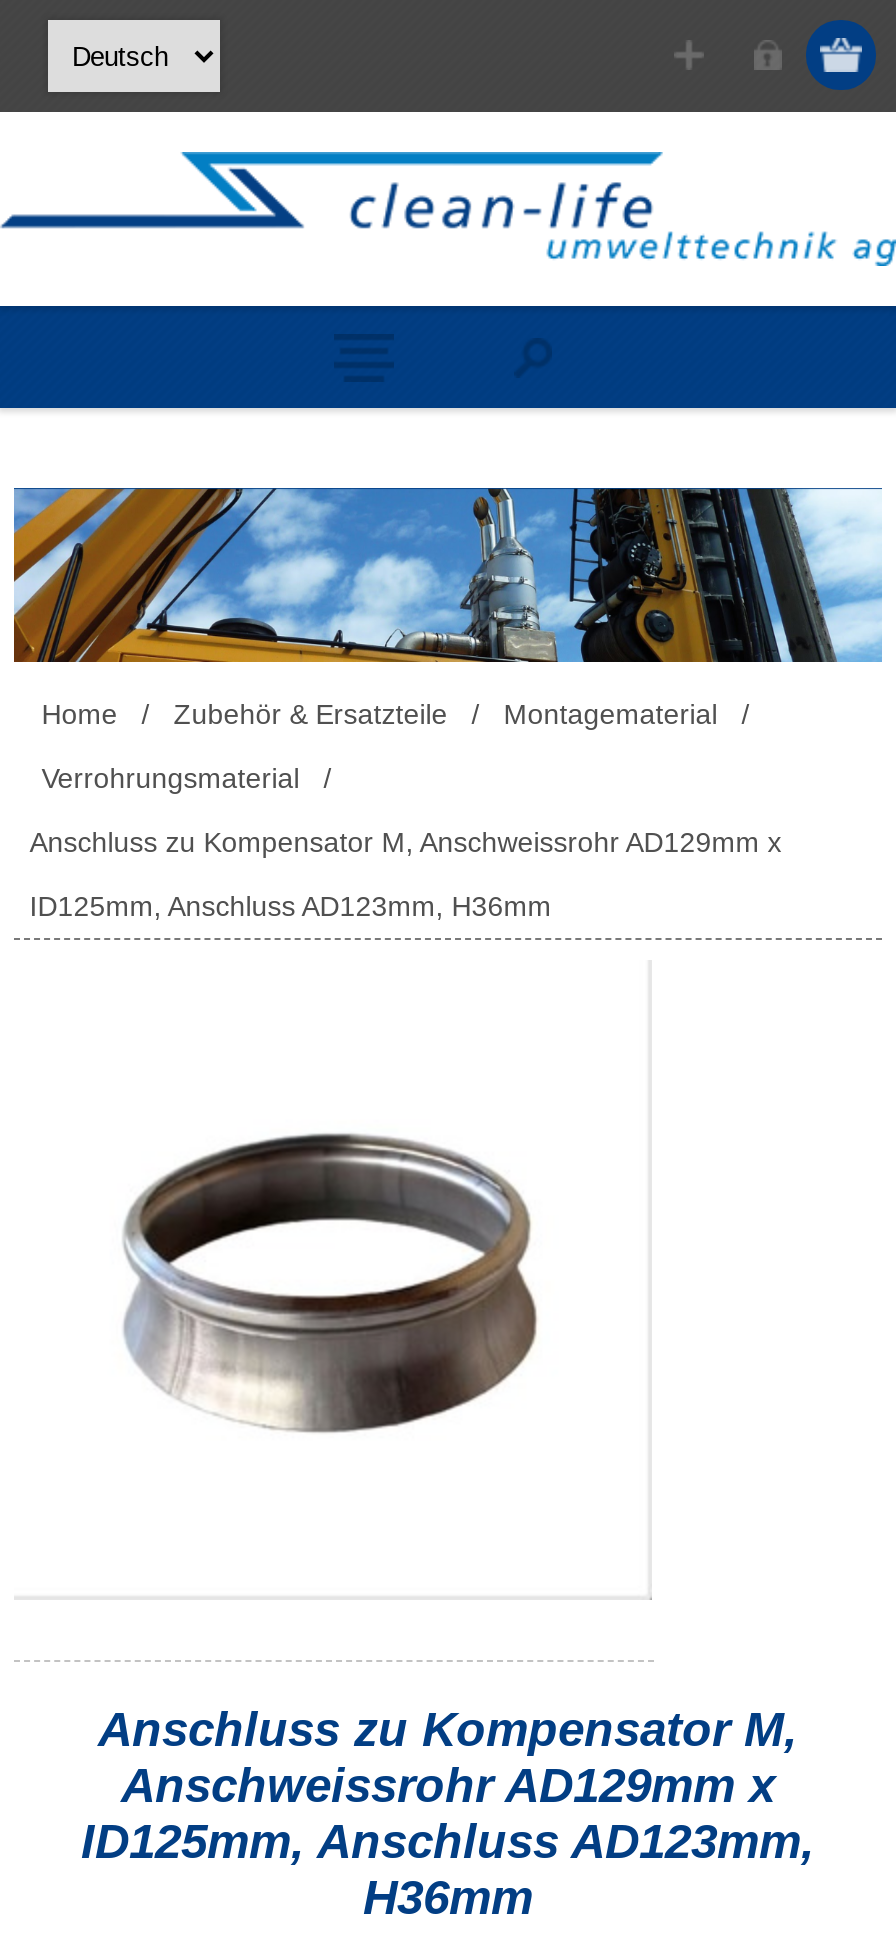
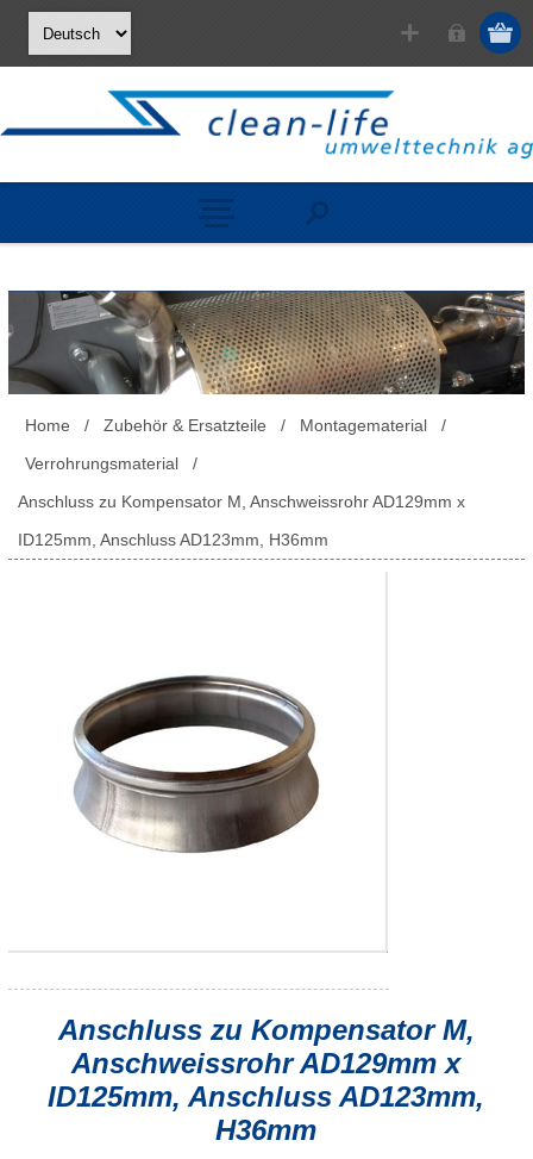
- [image]
+ [image]
